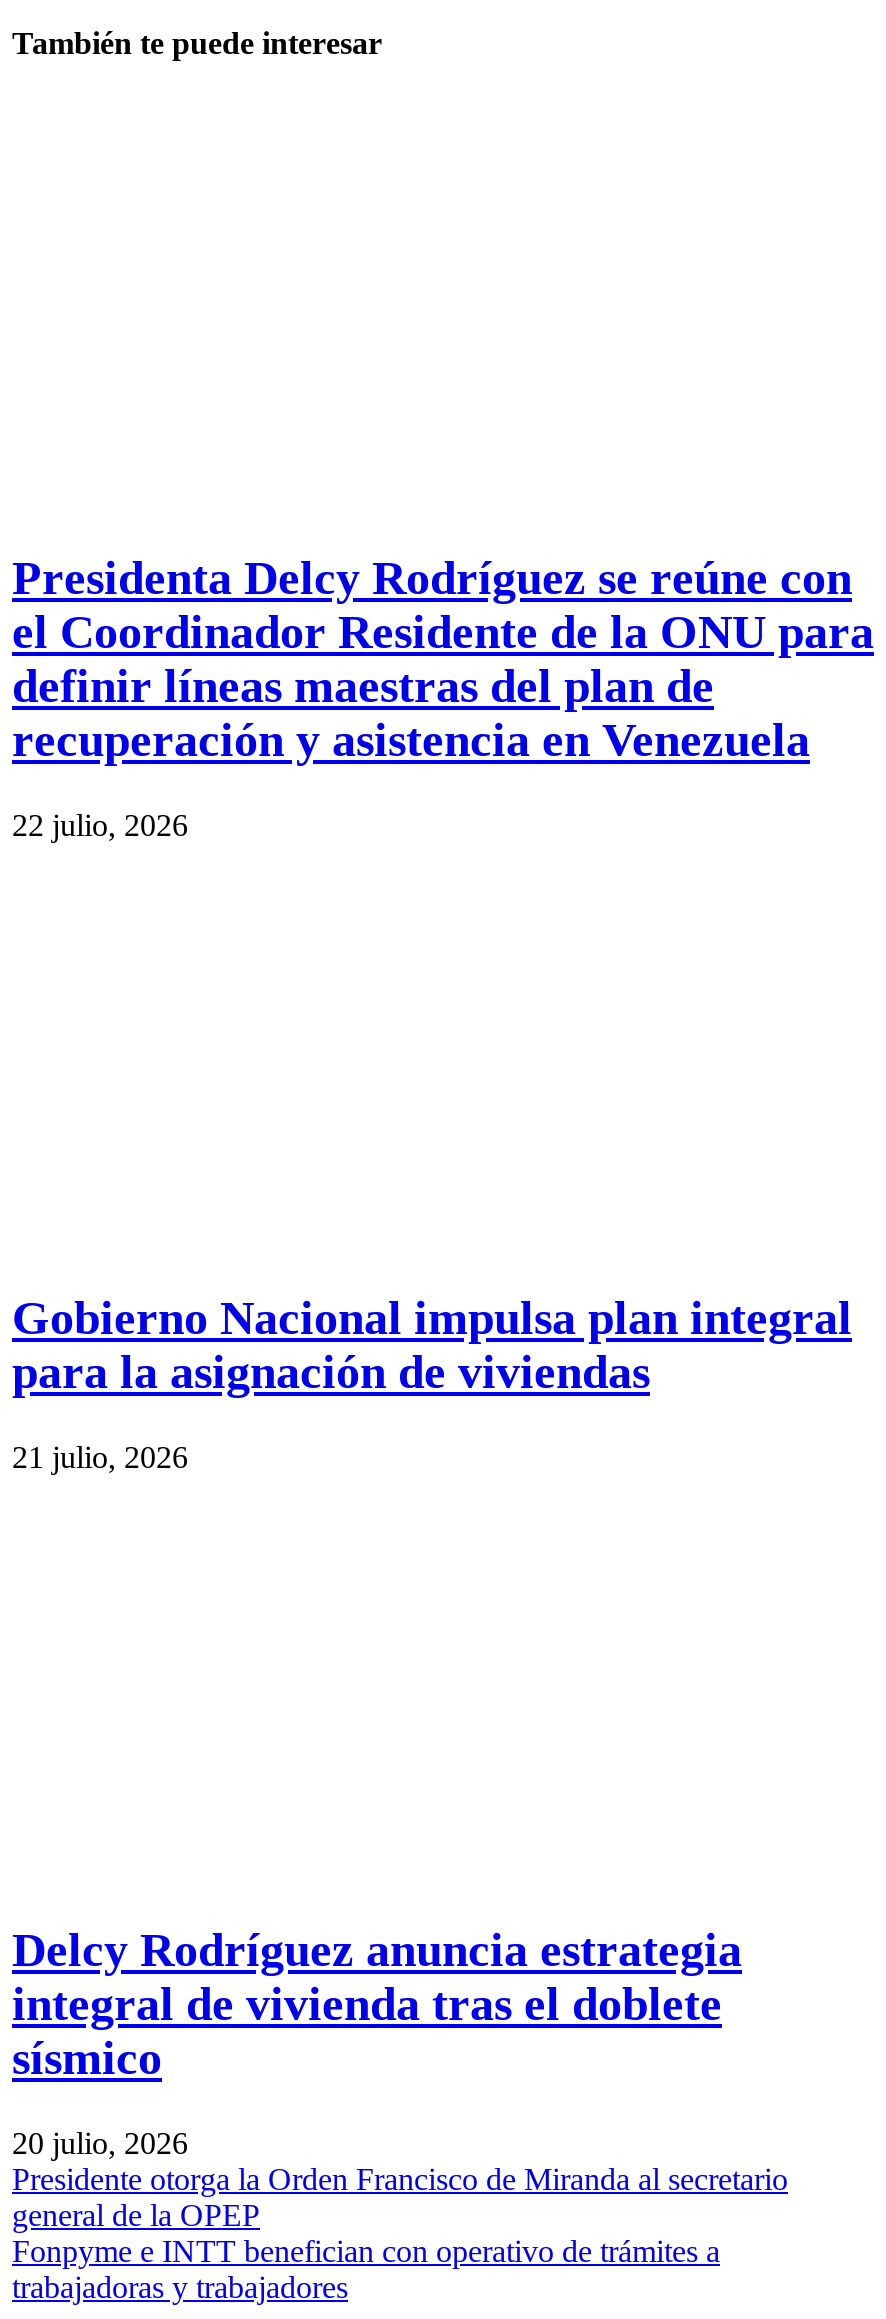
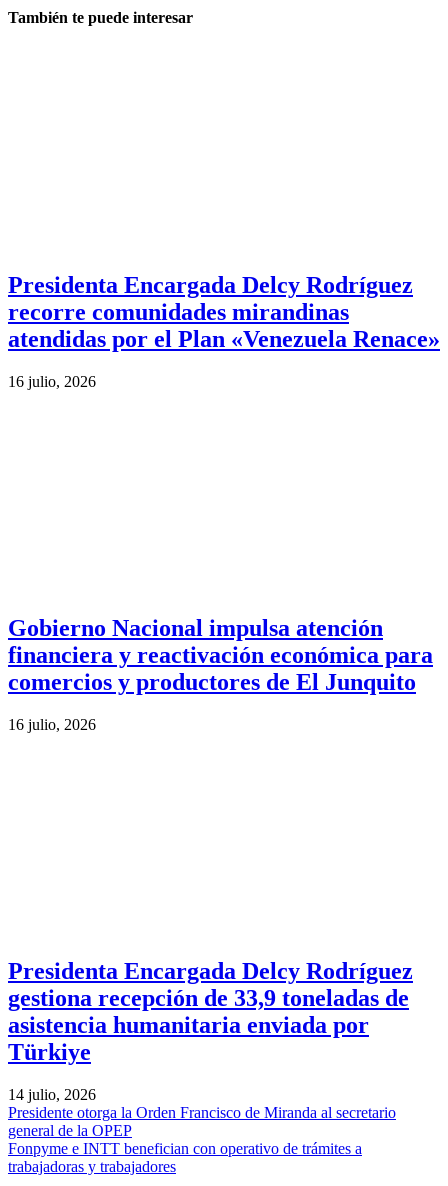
- Presidenta Delcy Rodríguez se reúne con
- el Coordinador Residente de la ONU para
- definir líneas maestras del plan de
- recuperación y asistencia en Venezuela
+ Presidenta Encargada Delcy Rodríguez
+ recorre comunidades mirandinas
+ atendidas por el Plan «Venezuela Renace»

- 22 julio, 2026
+ 16 julio, 2026

- Gobierno Nacional impulsa plan integral
- para la asignación de viviendas
+ Gobierno Nacional impulsa atención
+ financiera y reactivación económica para
+ comercios y productores de El Junquito

- 21 julio, 2026
+ 16 julio, 2026

- Delcy Rodríguez anuncia estrategia
- integral de vivienda tras el doblete
- sísmico
+ Presidenta Encargada Delcy Rodríguez
+ gestiona recepción de 33,9 toneladas de
+ asistencia humanitaria enviada por
+ Türkiye

- 20 julio, 2026
+ 14 julio, 2026
